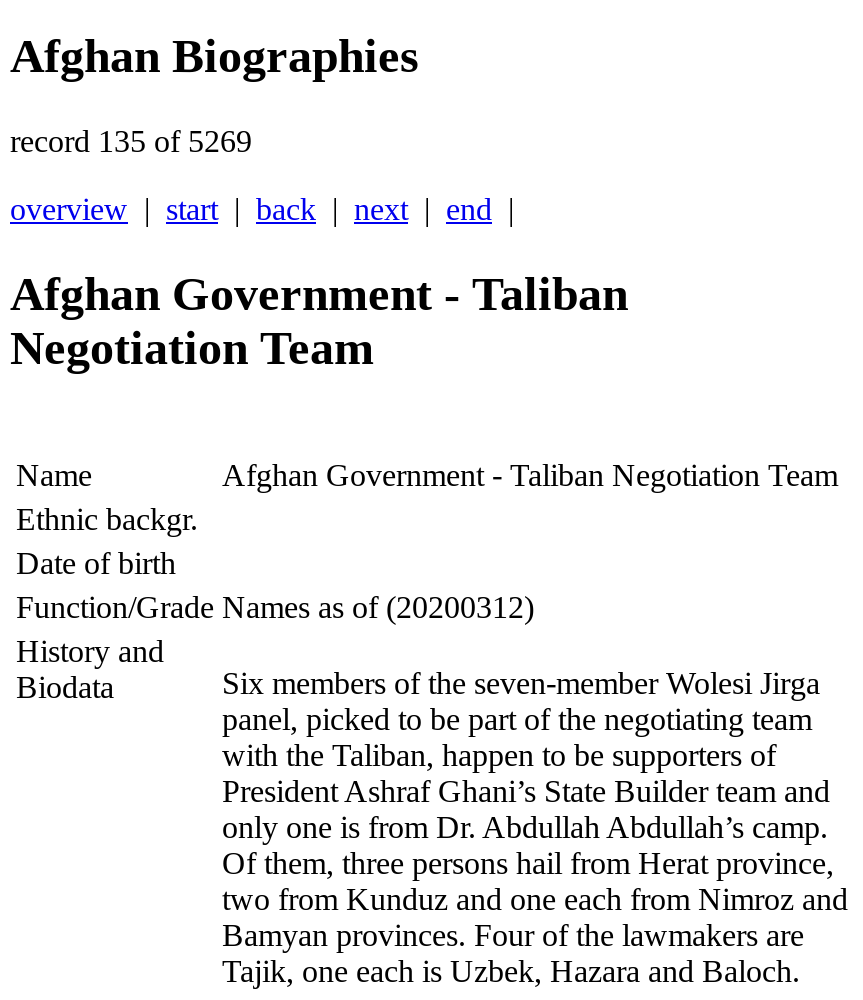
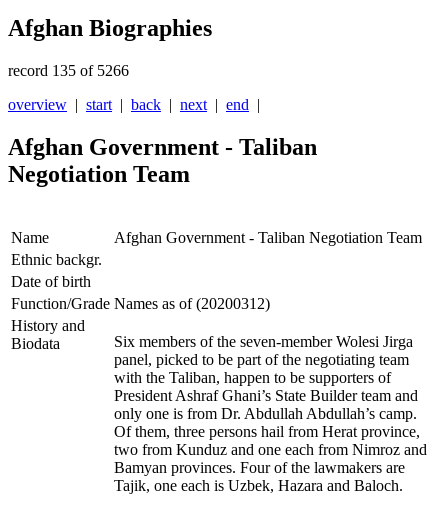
- record 135 of 5269
+ record 135 of 5266
